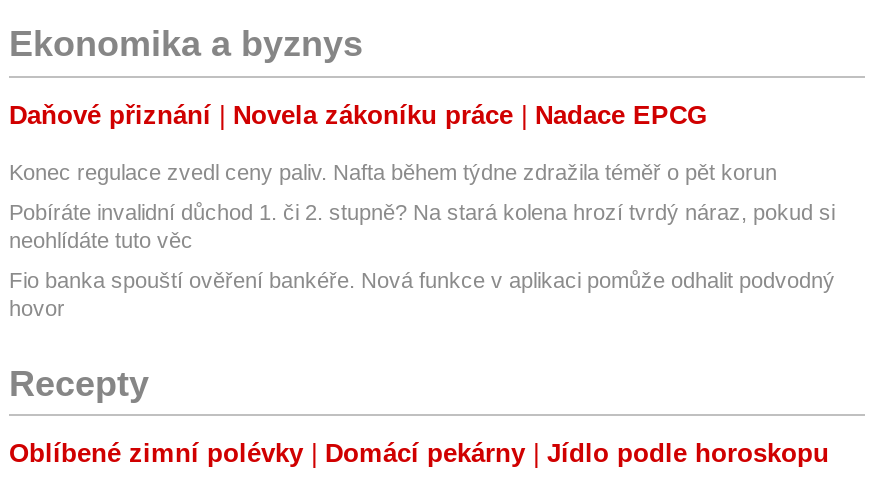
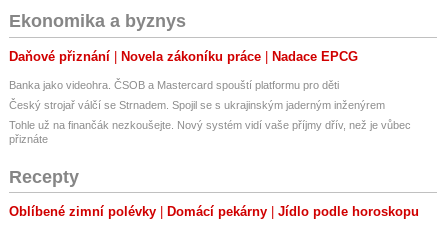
- Konec regulace zvedl ceny paliv. Nafta během týdne zdražila téměř o pět korun
+ Banka jako videohra. ČSOB a Mastercard spouští platformu pro děti

- Pobíráte invalidní důchod 1. či 2. stupně? Na stará kolena hrozí tvrdý náraz, pokud si
- neohlídáte tuto věc
+ Český strojař válčí se Strnadem. Spojil se s ukrajinským jaderným inženýrem

- Fio banka spouští ověření bankéře. Nová funkce v aplikaci pomůže odhalit podvodný
- hovor
+ Tohle už na finančák nezkoušejte. Nový systém vidí vaše příjmy dřív, než je vůbec
+ přiznáte
